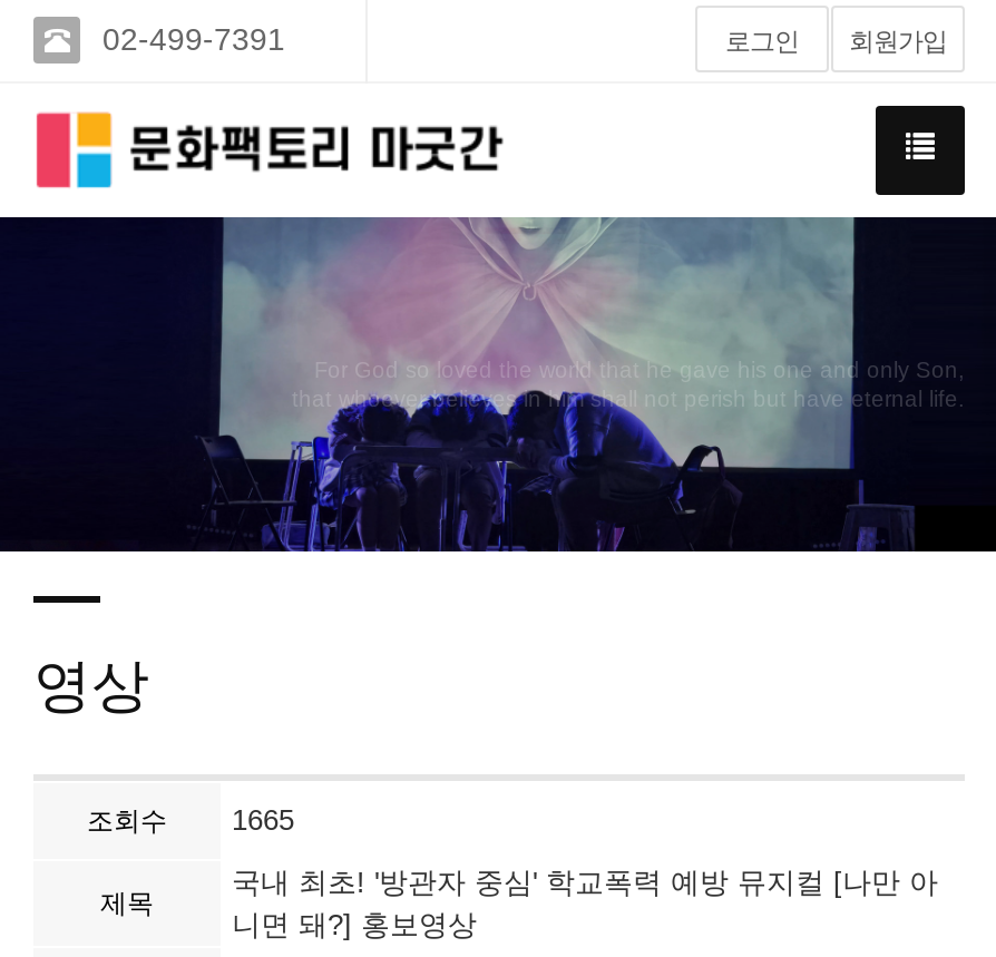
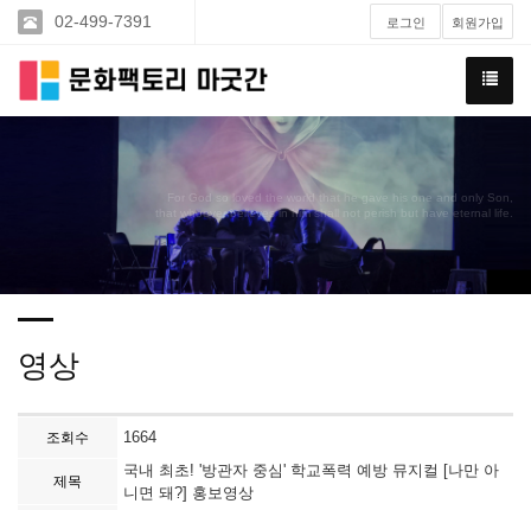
- 1665
+ 1664
